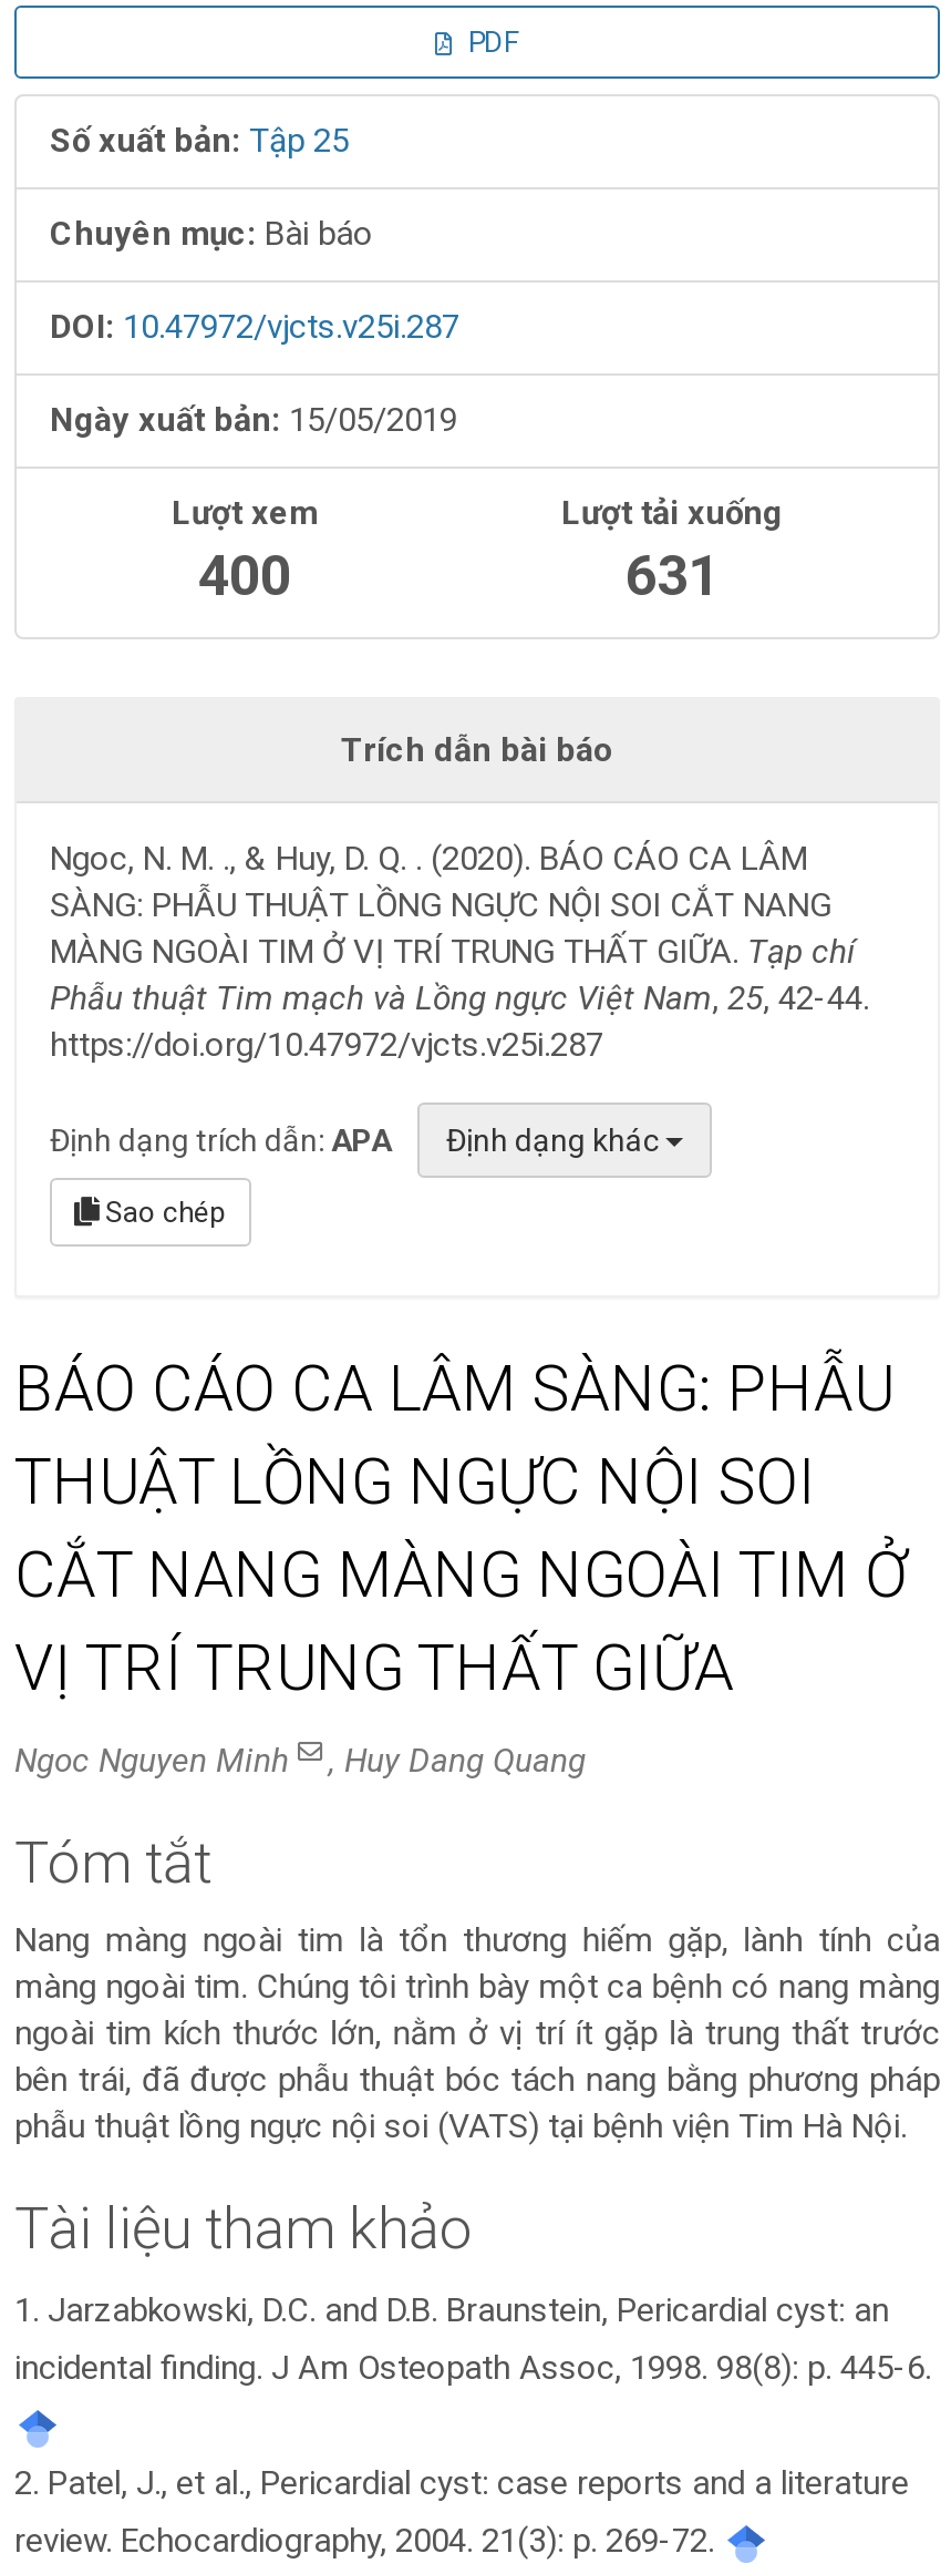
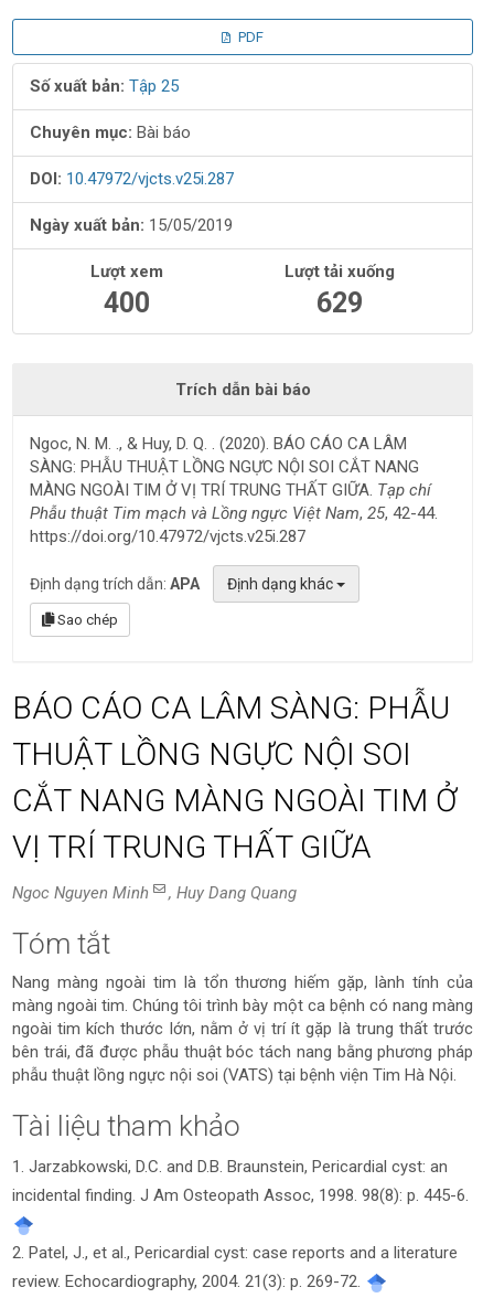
- 631
+ 629
